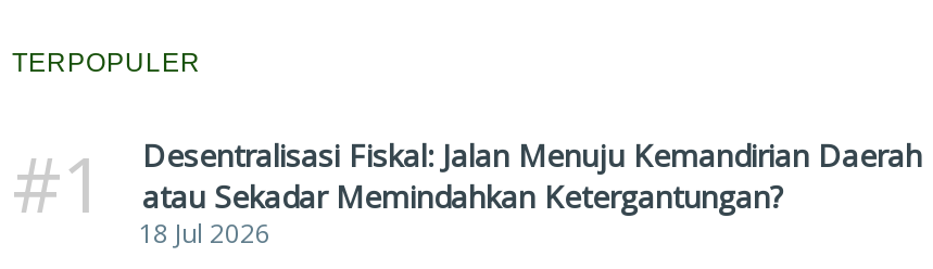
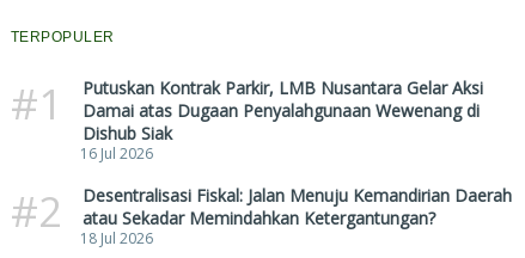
+ Putuskan Kontrak Parkir, LMB Nusantara Gelar Aksi
+ Damai atas Dugaan Penyalahgunaan Wewenang di
+ Dishub Siak
+ 16 Jul 2026
+ #2
